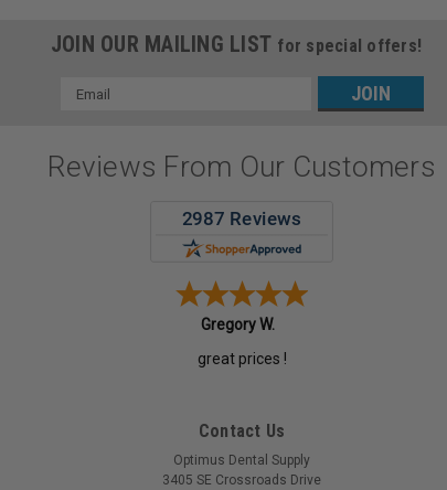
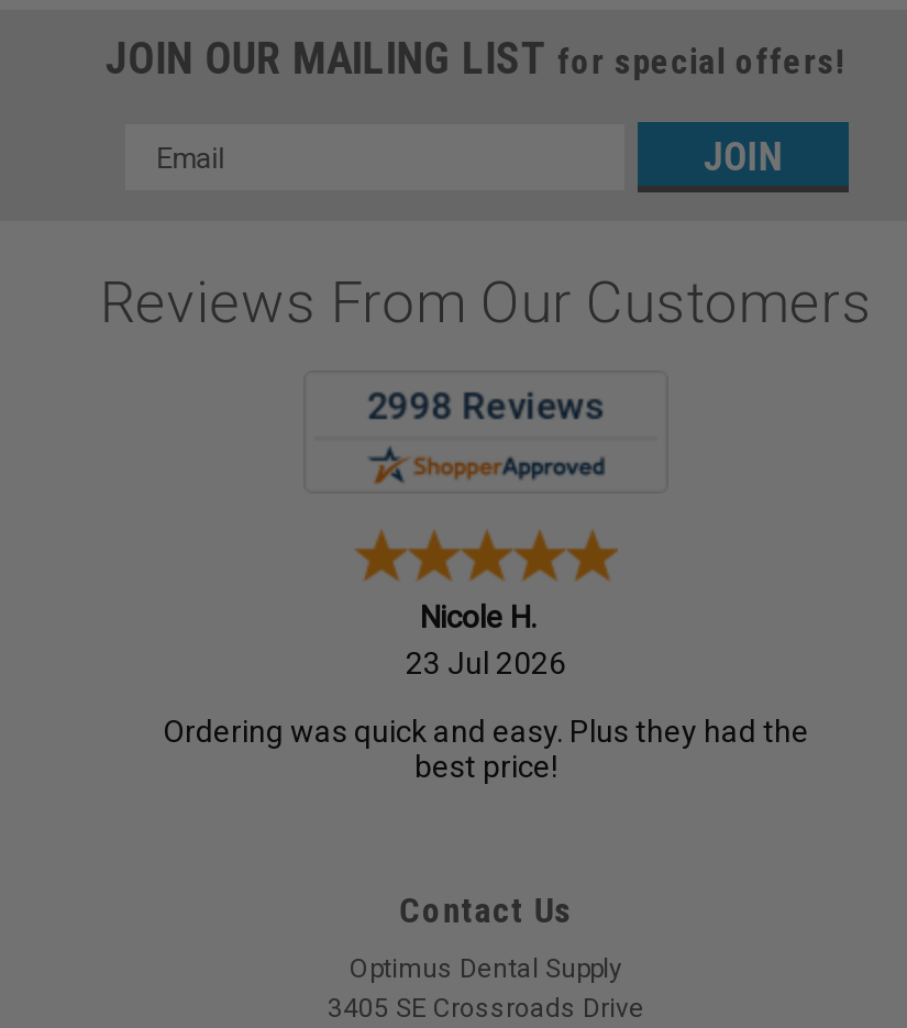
- Gregory W.
+ Nicole H.
+ 23 Jul 2026

- great prices !
+ Ordering was quick and easy. Plus they had the
+ best price!
